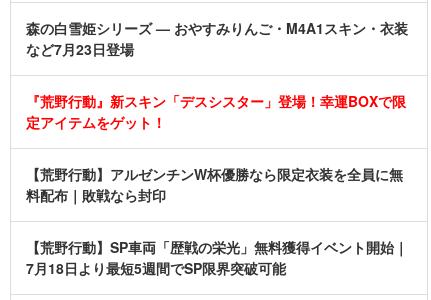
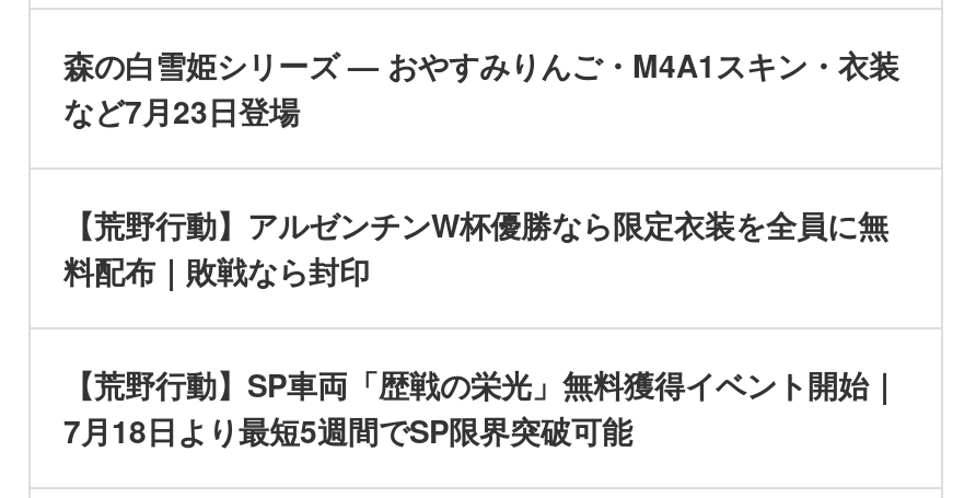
- 『荒野行動』新スキン「デスシスター」登場！幸運BOXで限
- 定アイテムをゲット！
